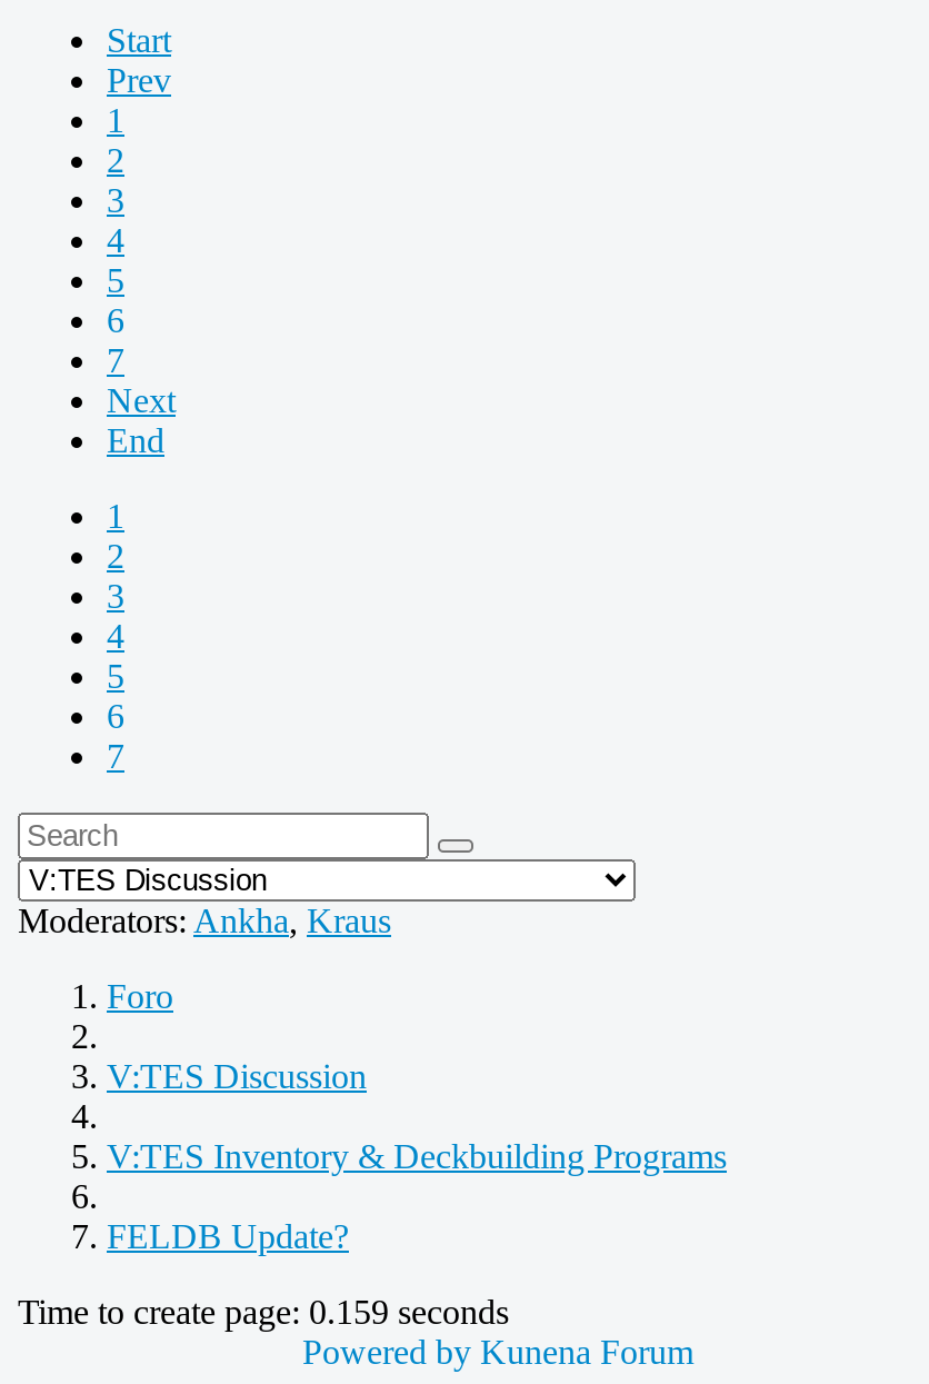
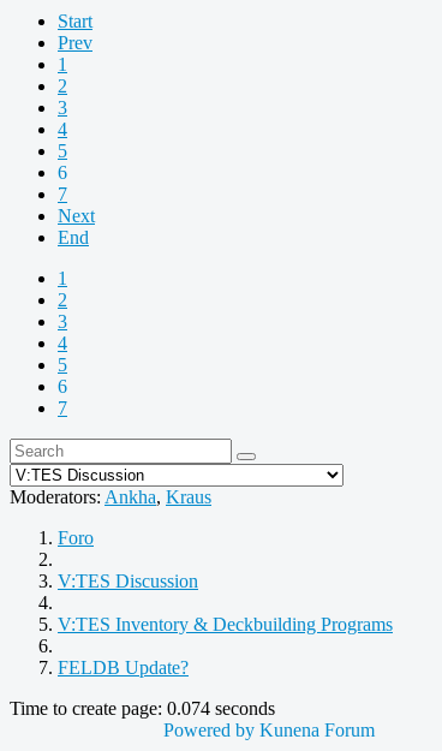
- Time to create page: 0.159 seconds
+ Time to create page: 0.074 seconds
